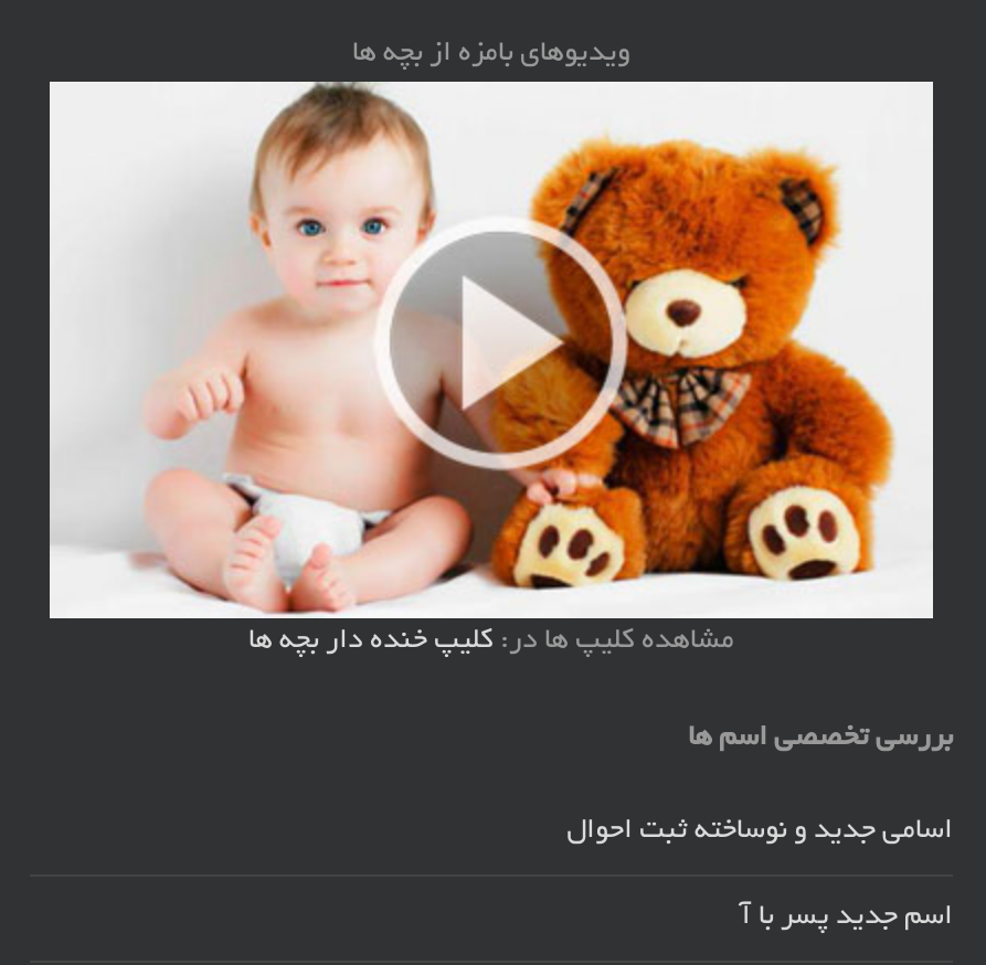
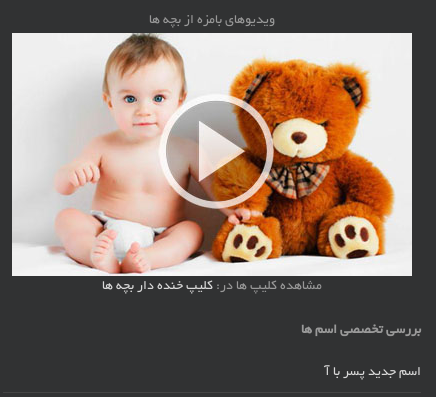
- اسامی جدید و نوساخته ثبت احوال
